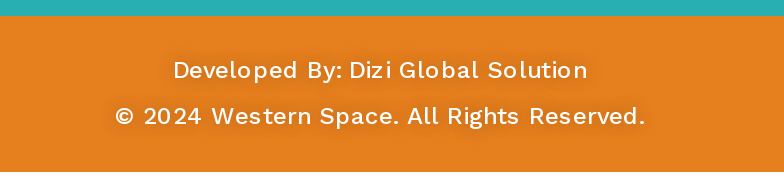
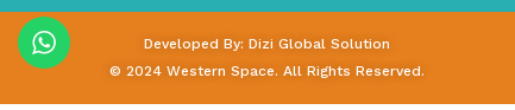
+ [image]
